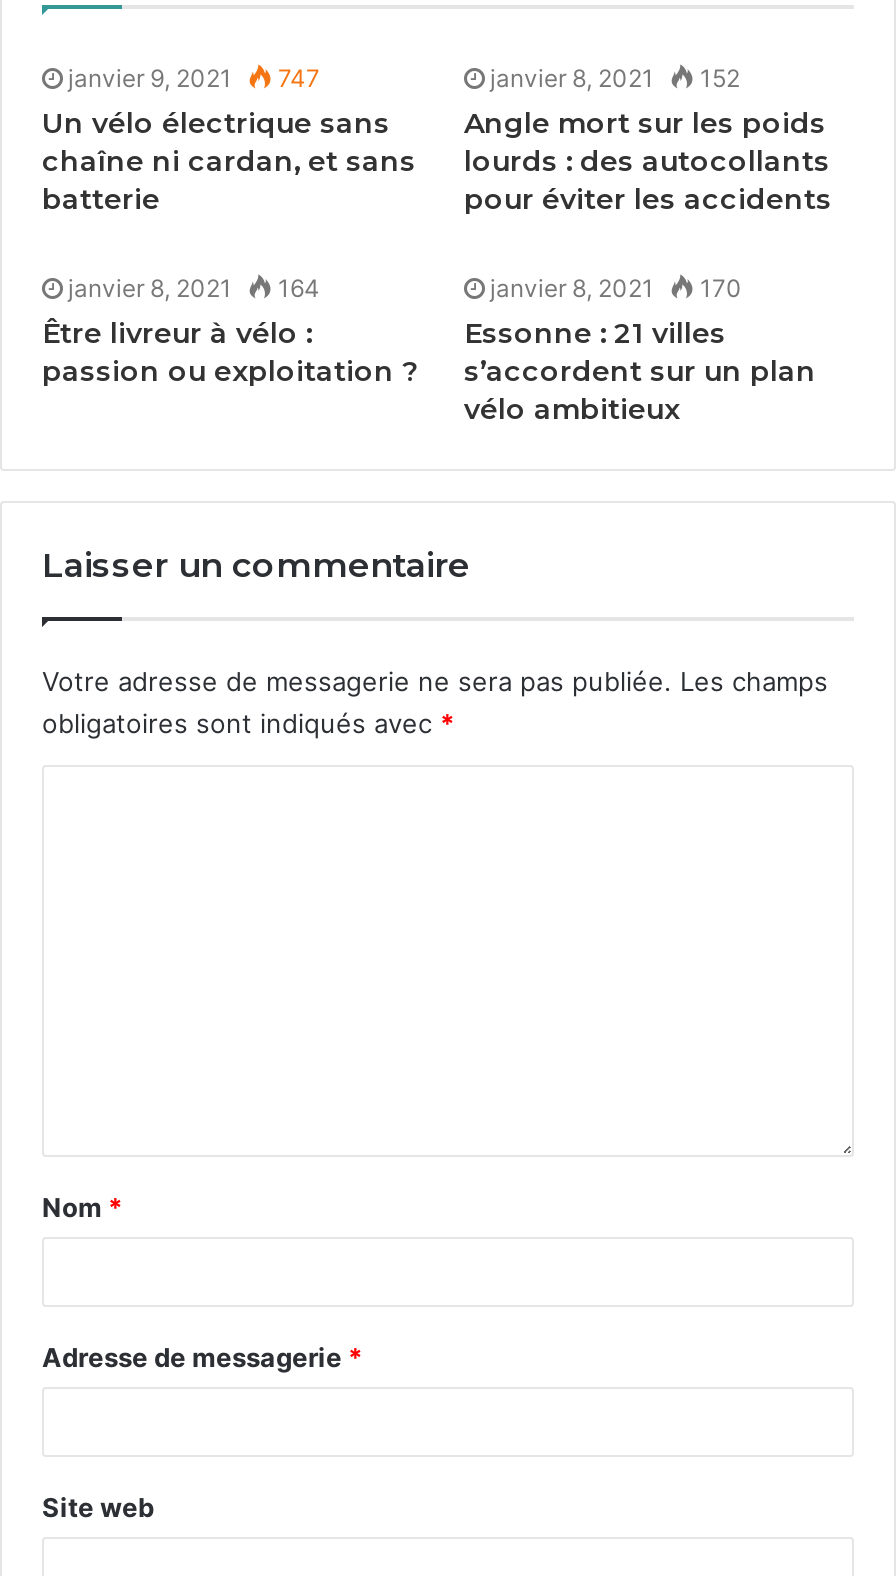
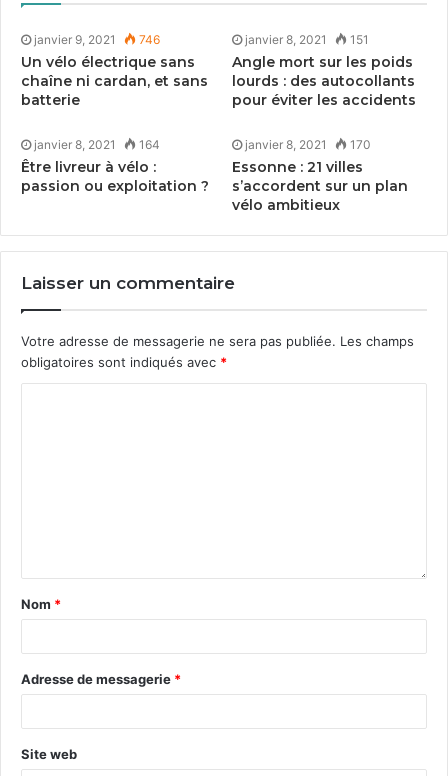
- janvier 9, 2021 747
+ janvier 9, 2021 746

- janvier 8, 2021 152
+ janvier 8, 2021 151
